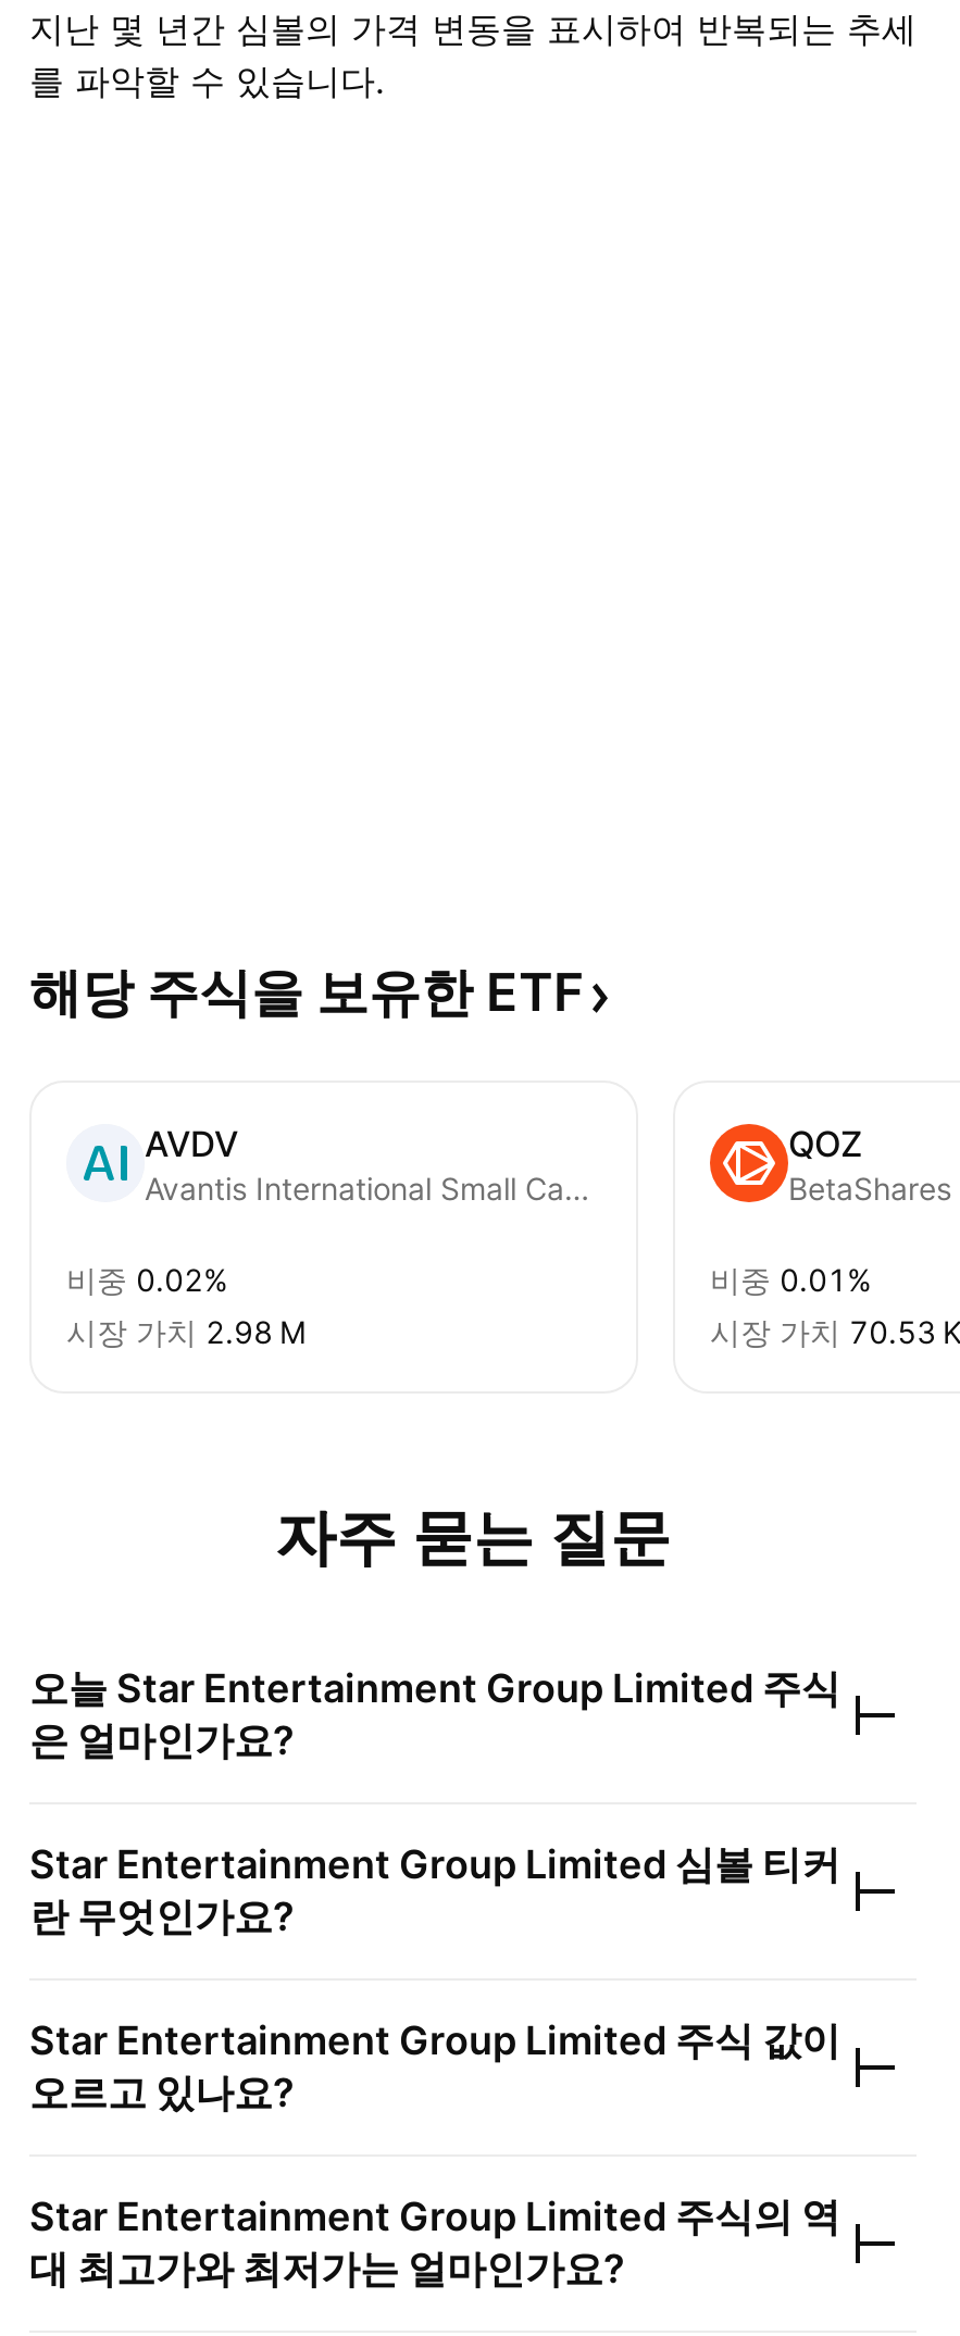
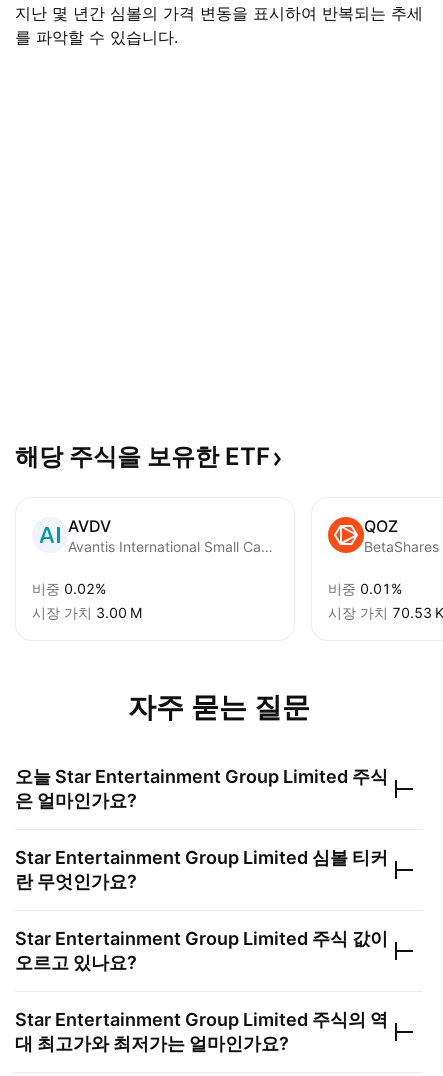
- 시장 가치 2.98 M
+ 시장 가치 3.00 M
